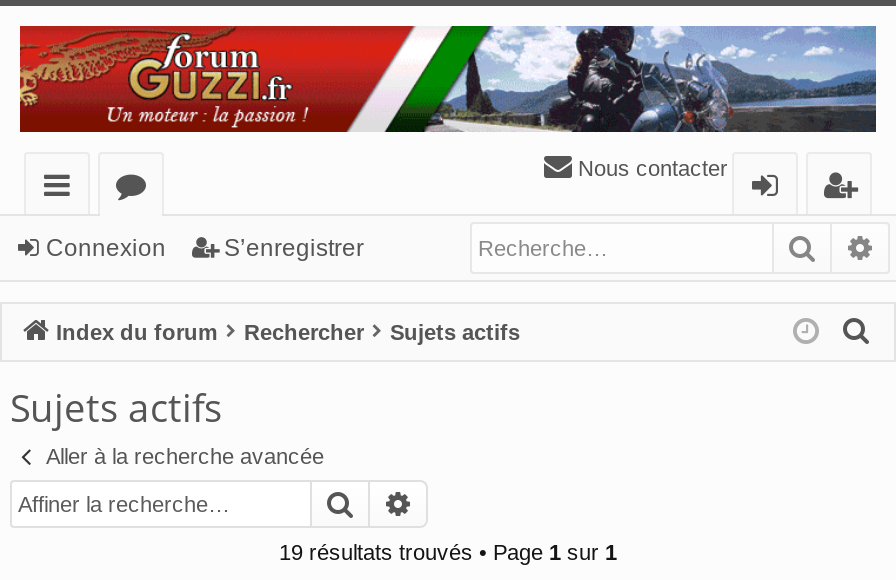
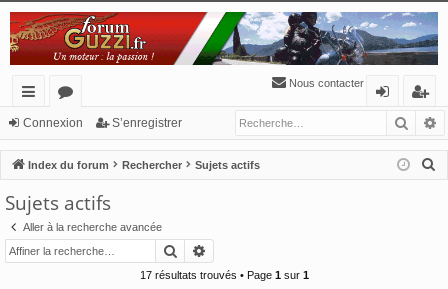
- 19 résultats trouvés • Page 1 sur 1
+ 17 résultats trouvés • Page 1 sur 1
